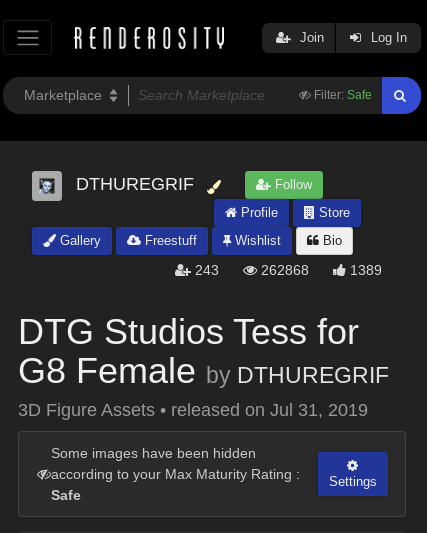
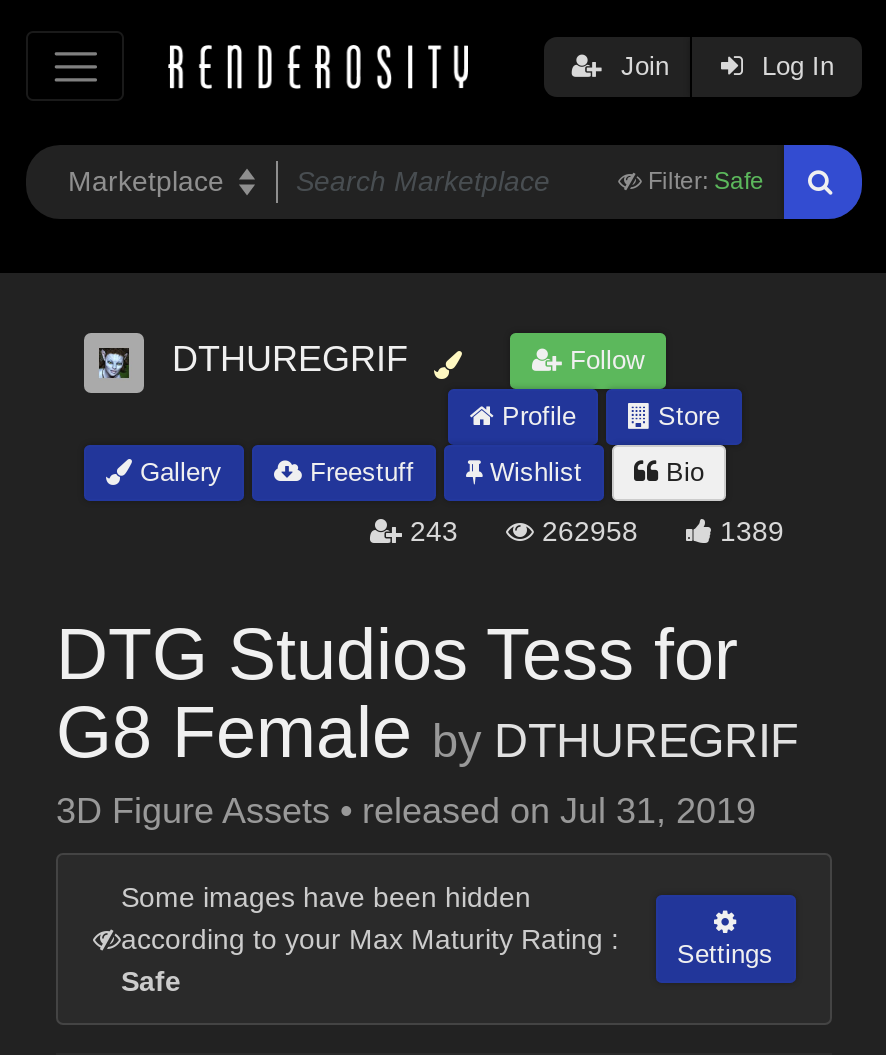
- 262868
+ 262958
